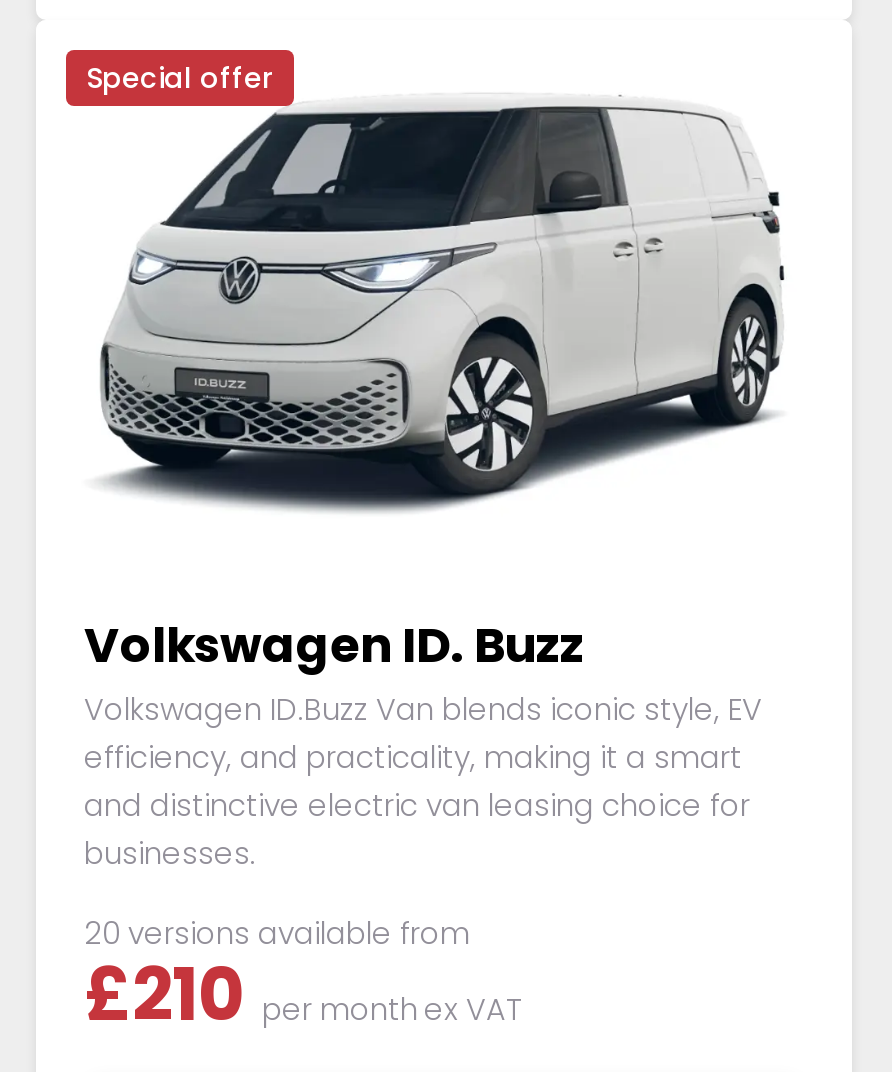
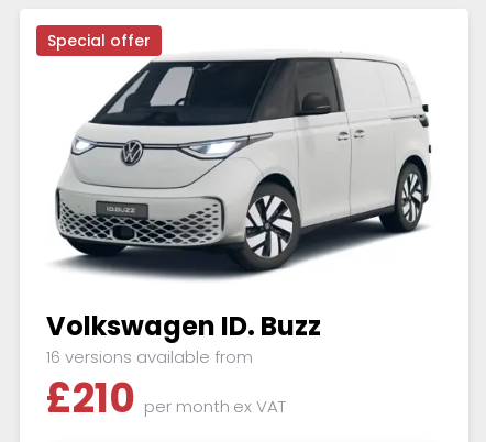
- Volkswagen ID.Buzz Van blends iconic style, EV
- efficiency, and practicality, making it a smart
- and distinctive electric van leasing choice for
- businesses.
- 20 versions available from
+ 16 versions available from
